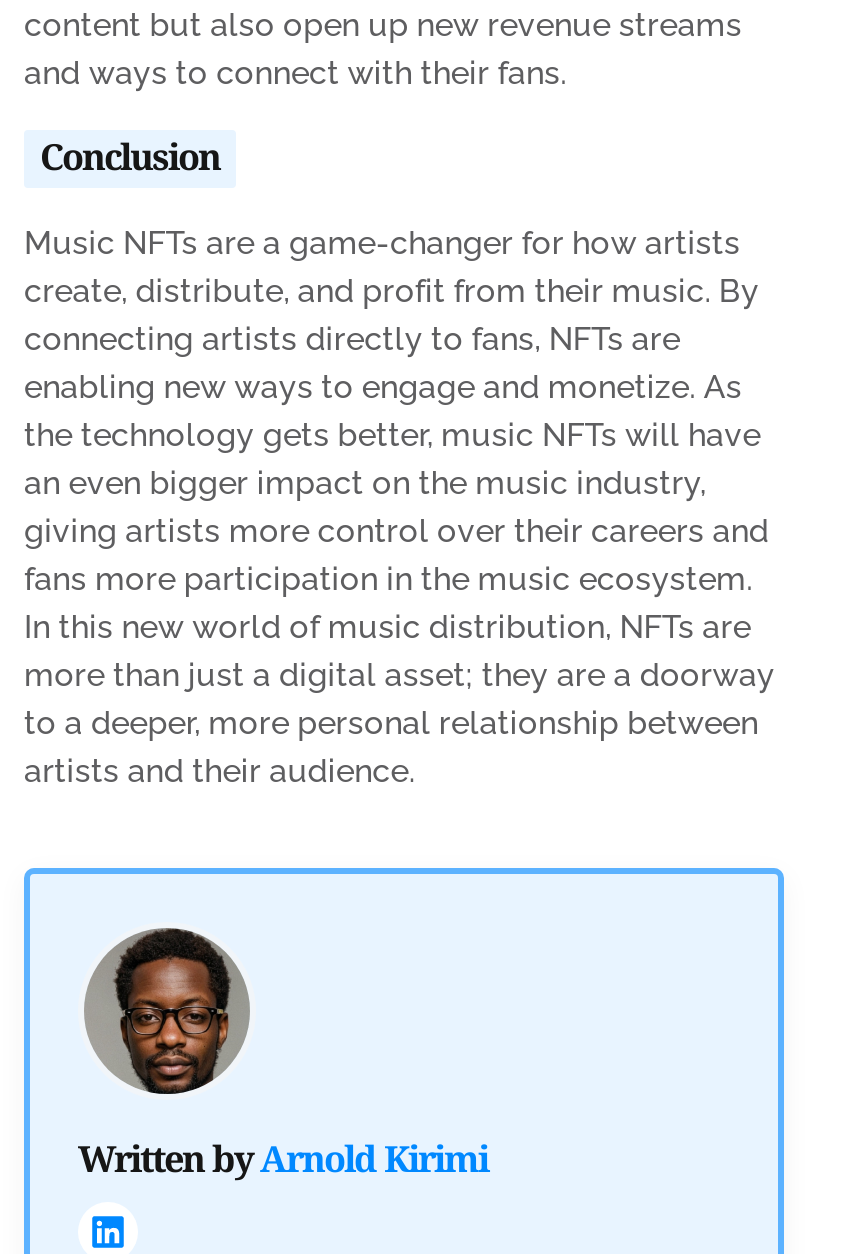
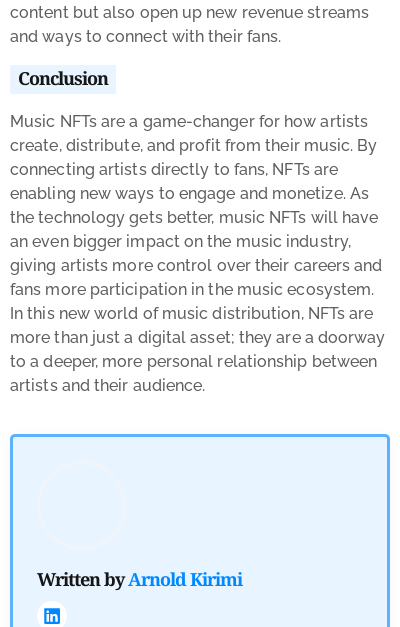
- [image]
